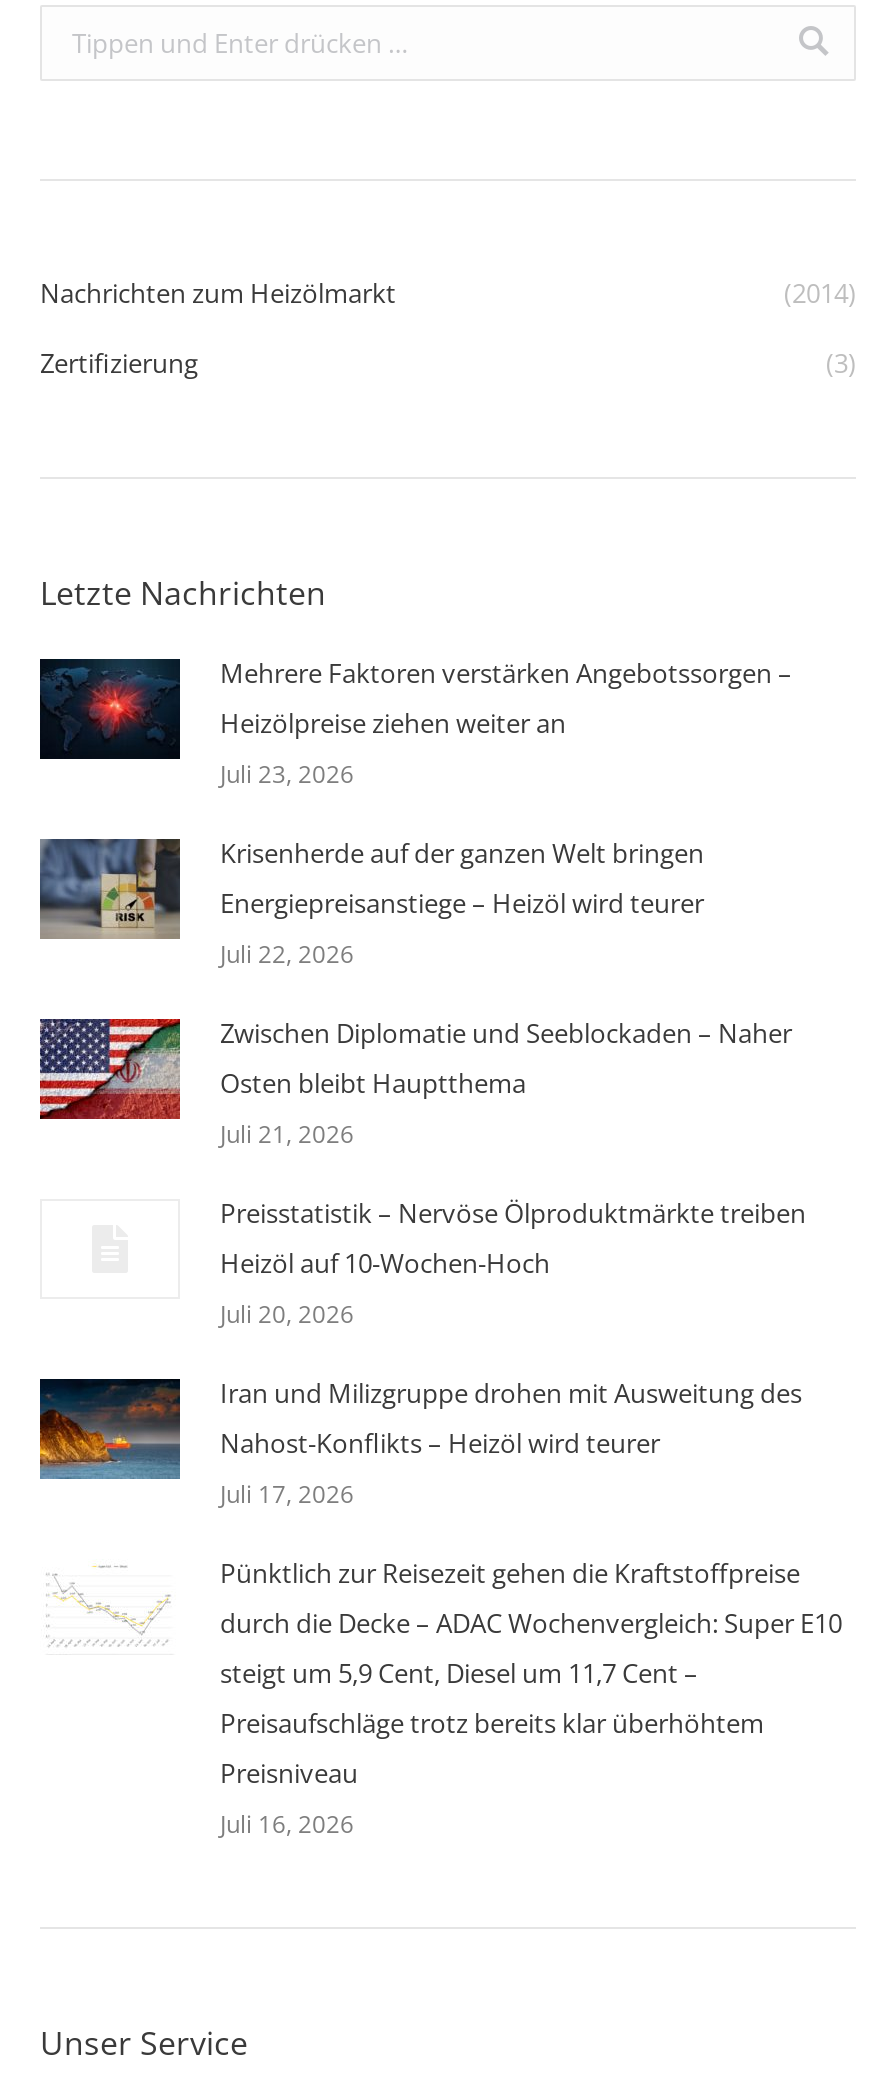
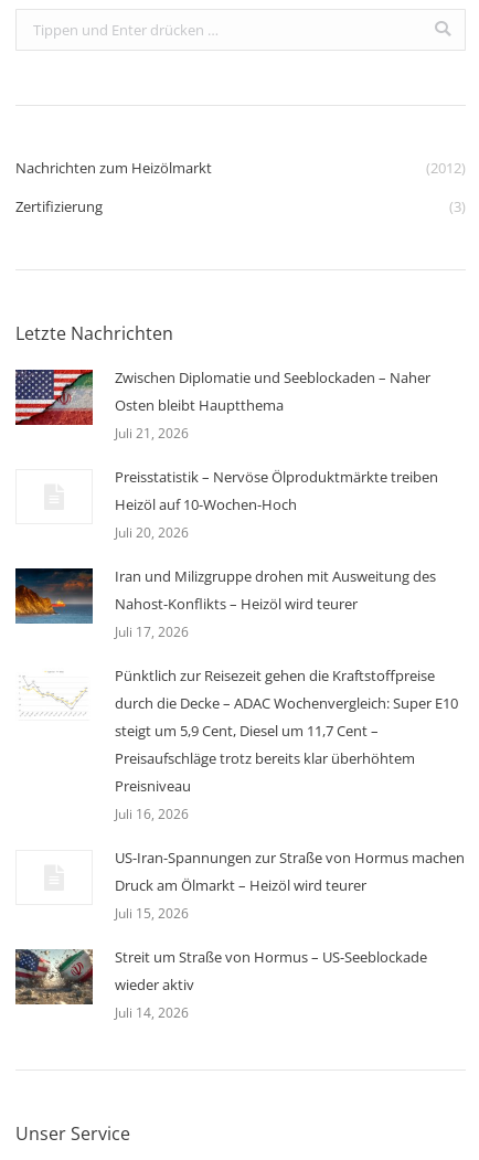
- (2014)
+ (2012)

- [image]
- Mehrere Faktoren verstärken Angebotssorgen –
- Heizölpreise ziehen weiter an
- Juli 23, 2026
- Krisenherde auf der ganzen Welt bringen
- Energiepreisanstiege – Heizöl wird teurer
- Juli 22, 2026

- [image]

moved up: [image] | Zwischen Diplomatie und Seeblockaden – Naher | Osten bleibt Hauptthema | ... | Preisniveau | Juli 16, 2026

+ [image]
+ US-Iran-Spannungen zur Straße von Hormus machen
+ Druck am Ölmarkt – Heizöl wird teurer
+ Juli 15, 2026
+ Streit um Straße von Hormus – US-Seeblockade
+ wieder aktiv
+ Juli 14, 2026
